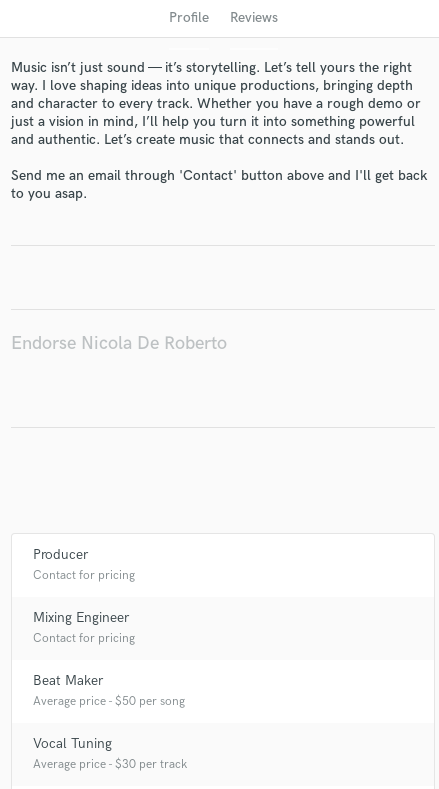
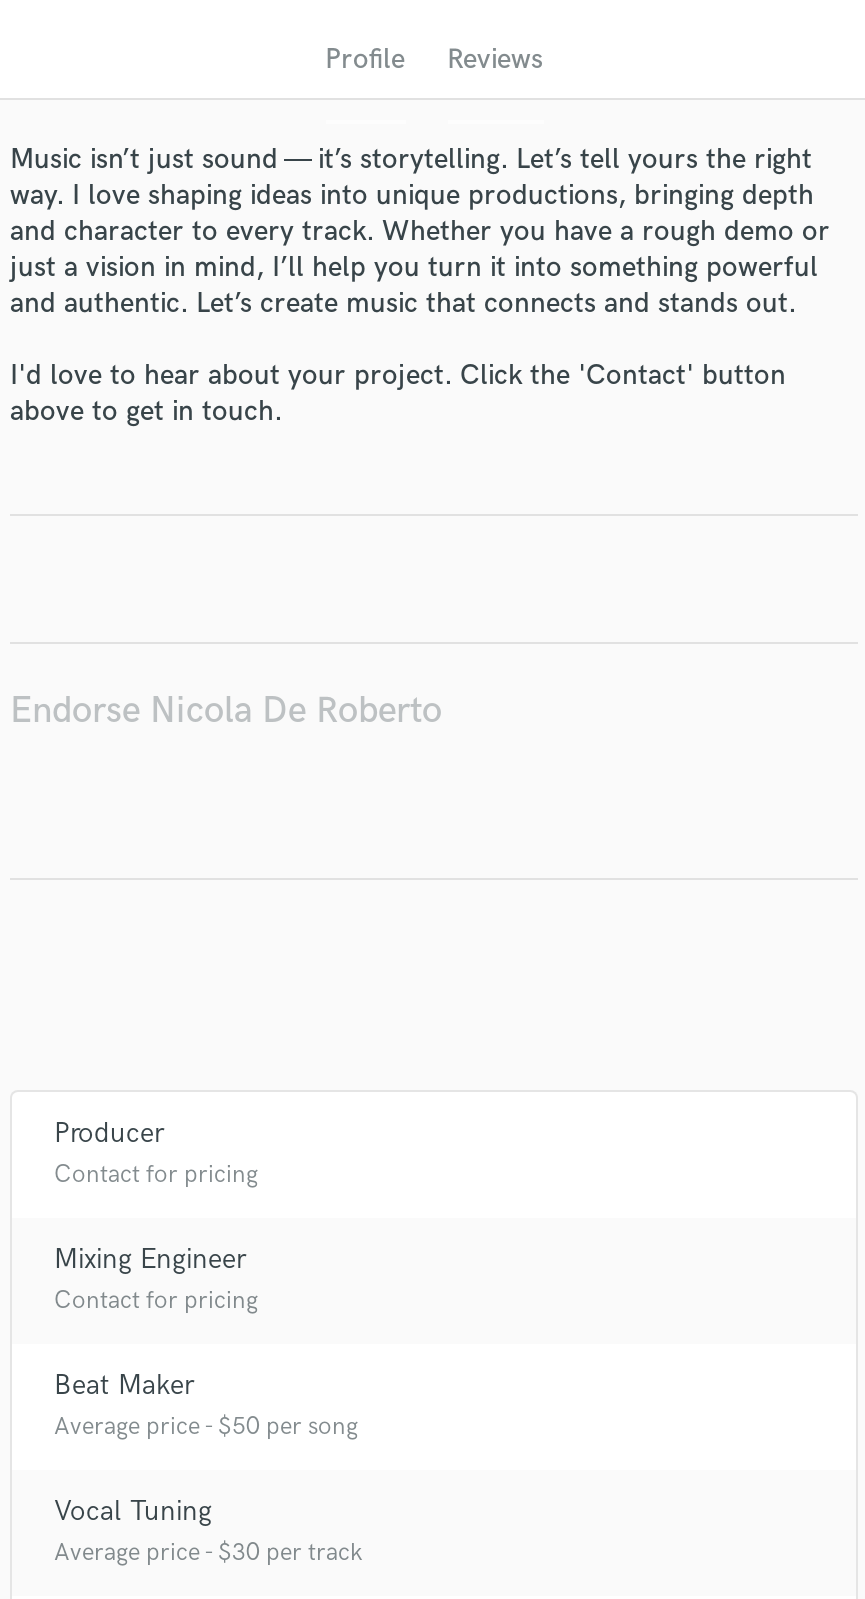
- Send me an email through 'Contact' button above and I'll get back
- to you asap.
+ I'd love to hear about your project. Click the 'Contact' button
+ above to get in touch.
